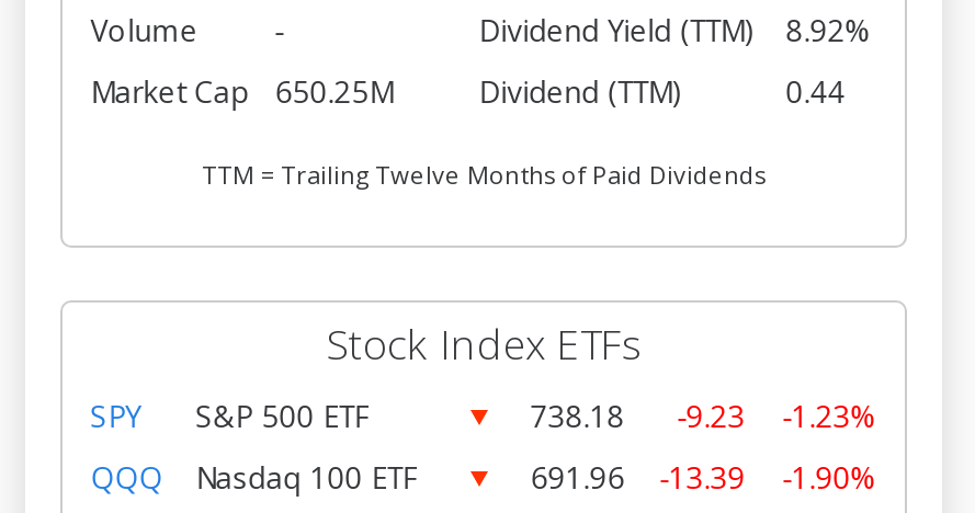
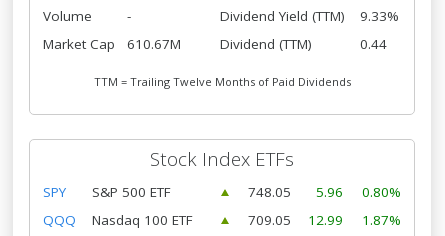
- Dividend Yield (TTM) 8.92%
+ Dividend Yield (TTM) 9.33%

- Market Cap 650.25M
+ Market Cap 610.67M

- 738.18
+ 748.05

- -9.23
+ 5.96

- -1.23%
+ 0.80%

- 691.96
+ 709.05

- -13.39
+ 12.99

- -1.90%
+ 1.87%
